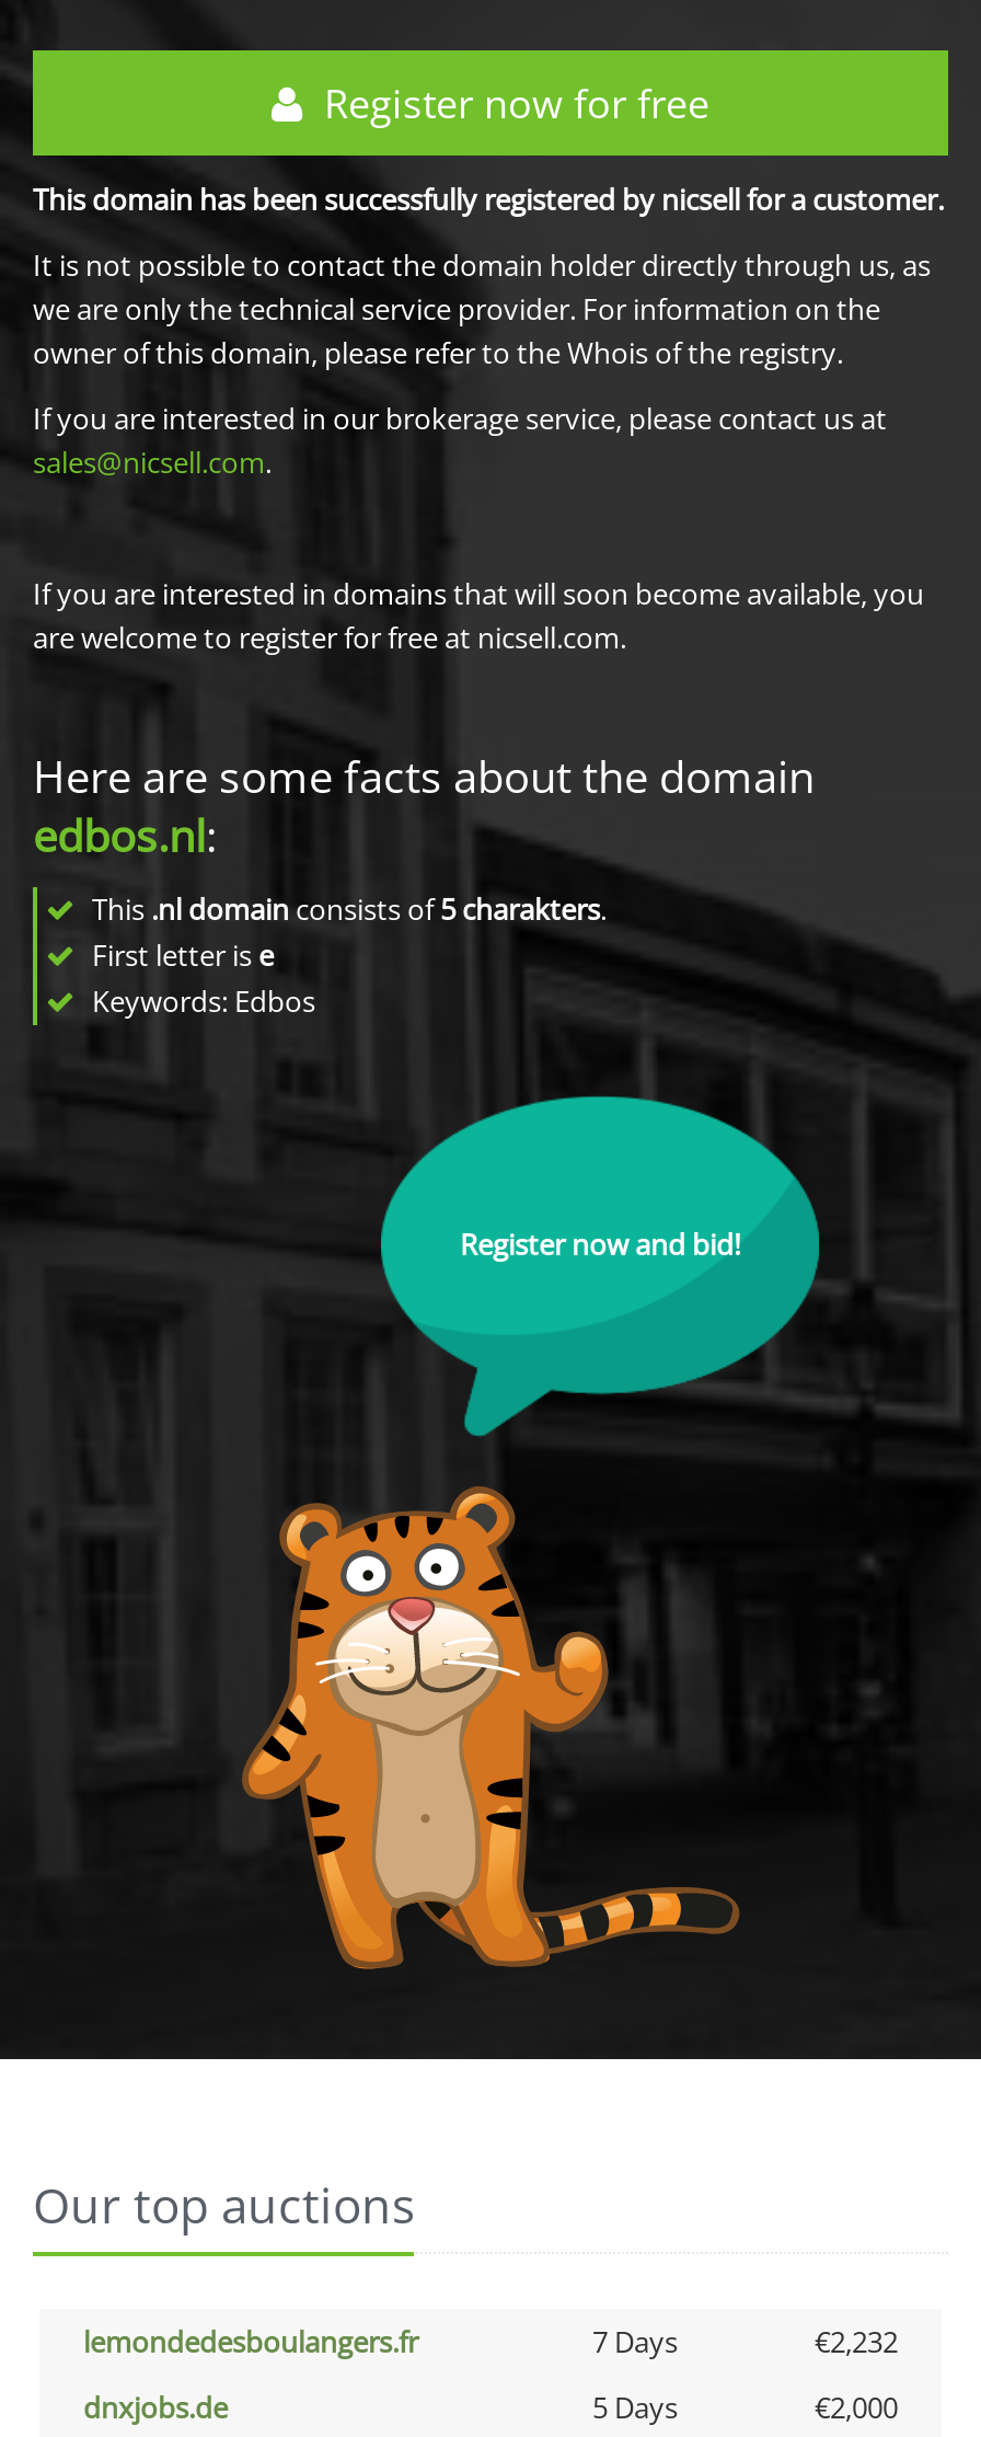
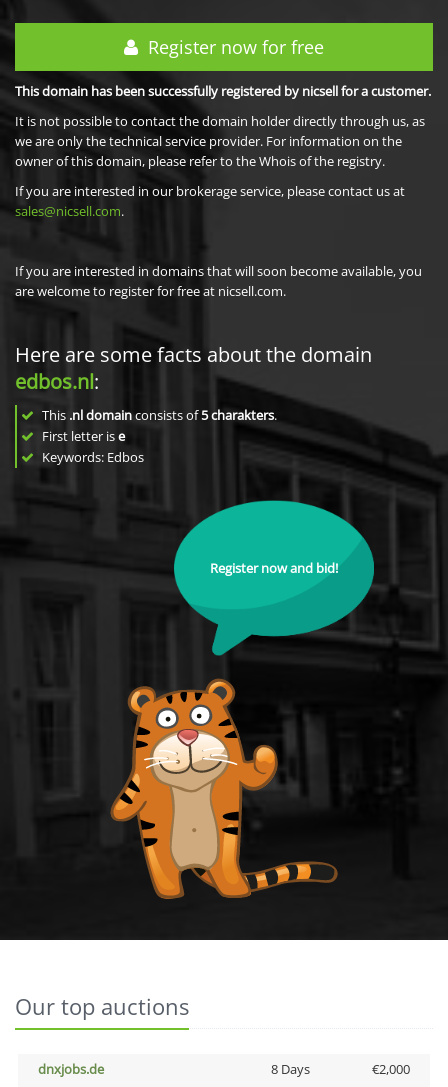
- lemondedesboulangers.fr
- 7 Days
- €2,232

- 5 Days
+ 8 Days
